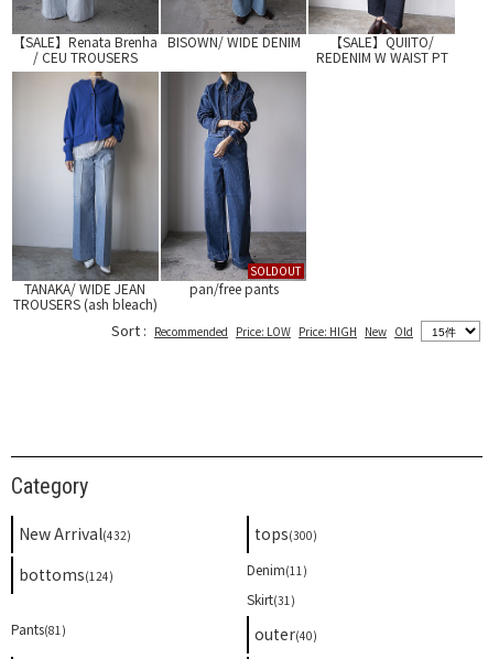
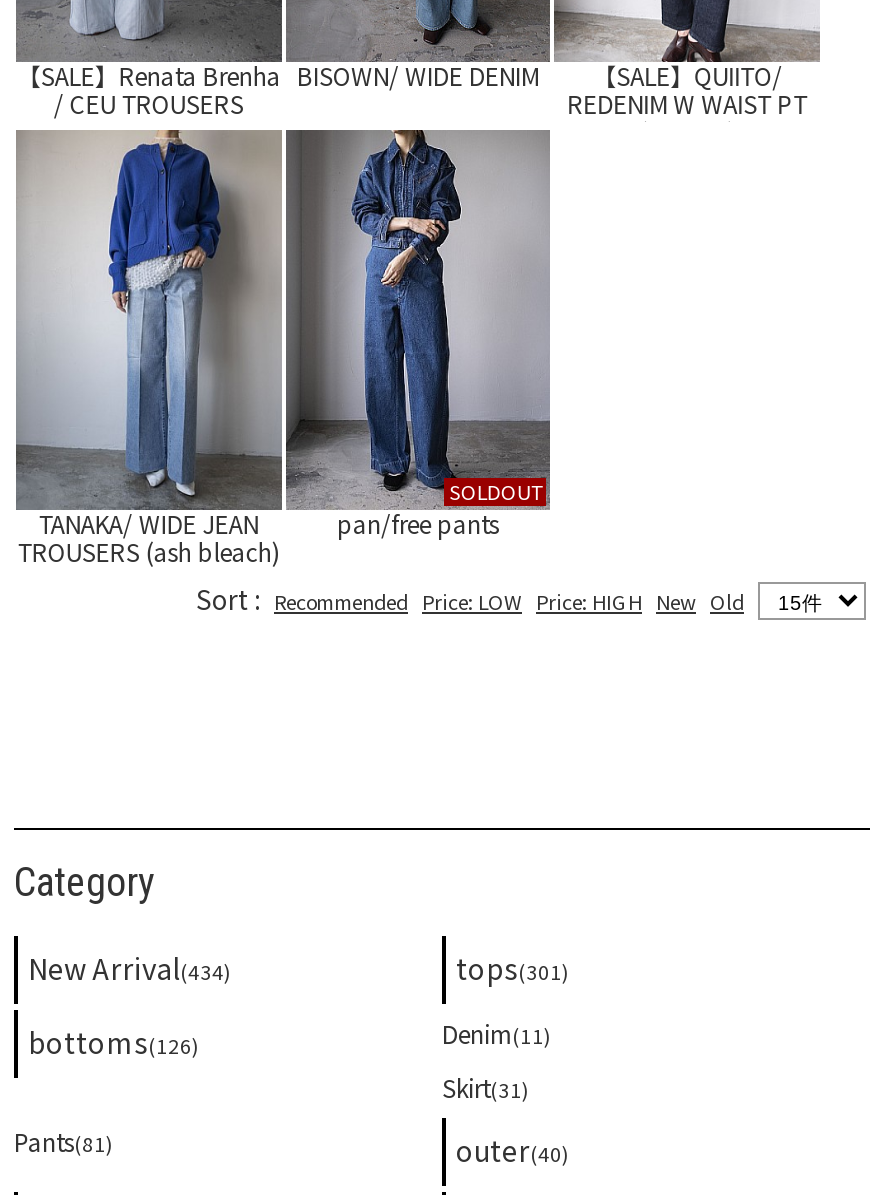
- New Arrival(432)
+ New Arrival(434)

- tops(300)
+ tops(301)

- bottoms(124)
+ bottoms(126)
